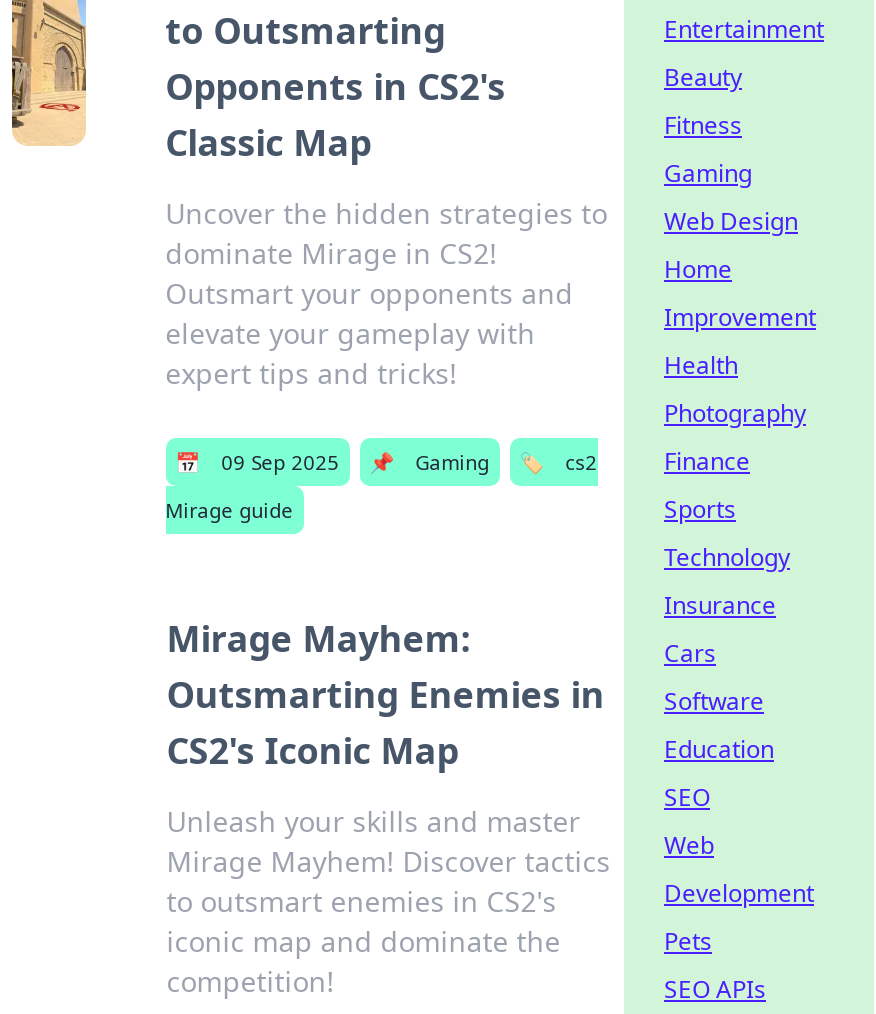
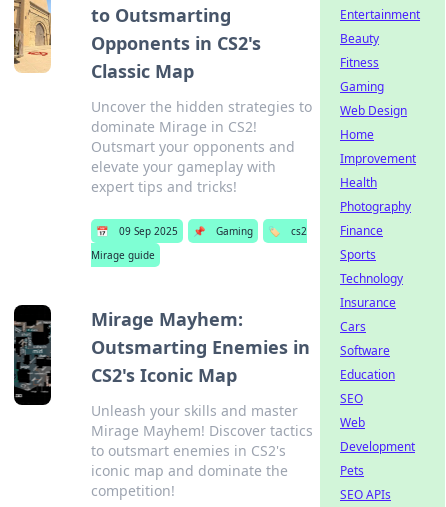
+ [image]
